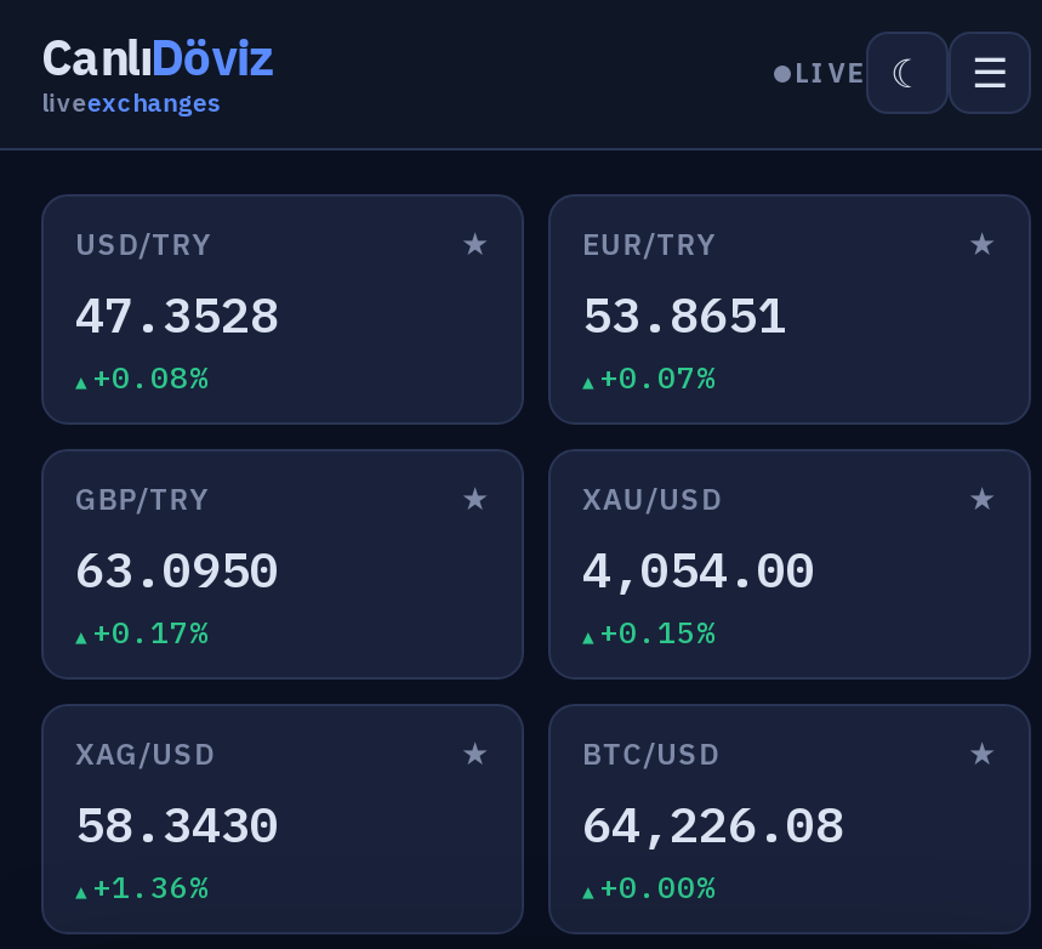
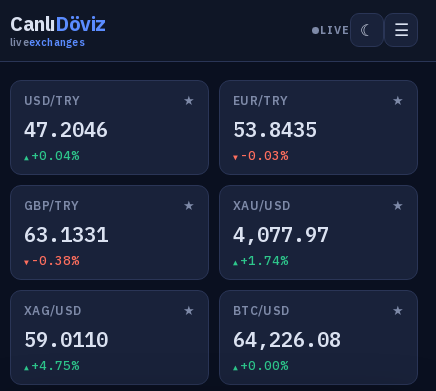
- 47.3528
+ 47.2046

- 53.8651
+ 53.8435

- +0.08%
+ +0.04%

- +0.07%
+ -0.03%

- 63.0950
+ 63.1331

- 4,054.00
+ 4,077.97

- +0.17%
+ -0.38%

- +0.15%
+ +1.74%

- 58.3430
+ 59.0110

- +1.36%
+ +4.75%
